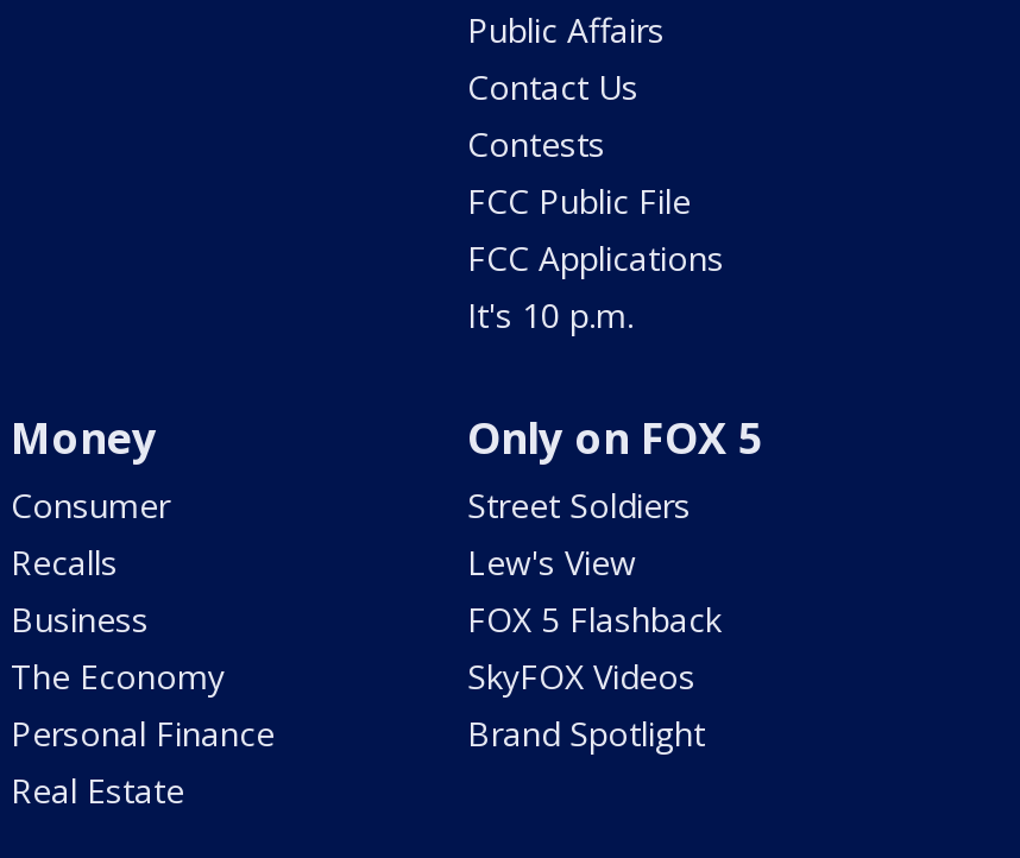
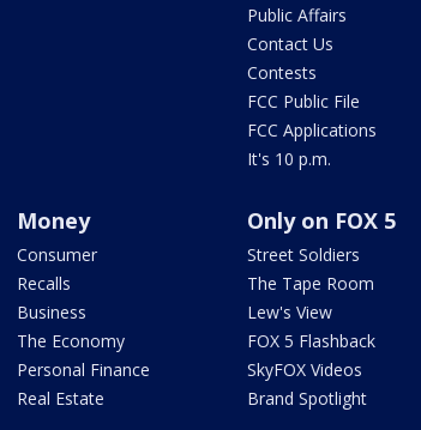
moved down: Lew's View | FOX 5 Flashback | SkyFOX Videos | Brand Spotlight

+ The Tape Room
